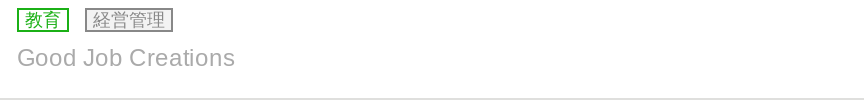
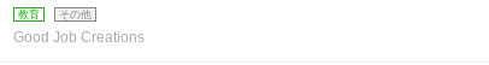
- 経営管理
+ その他
